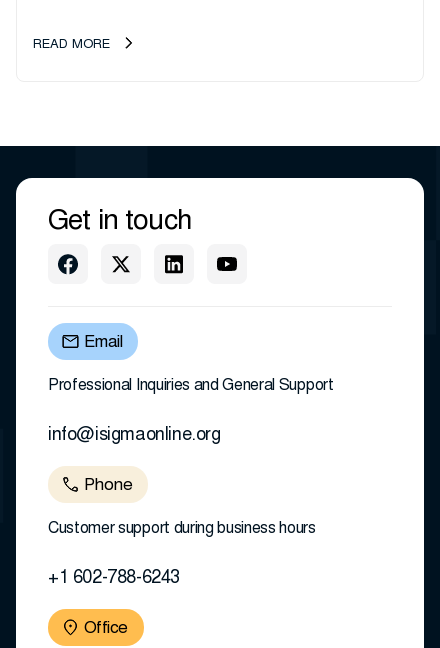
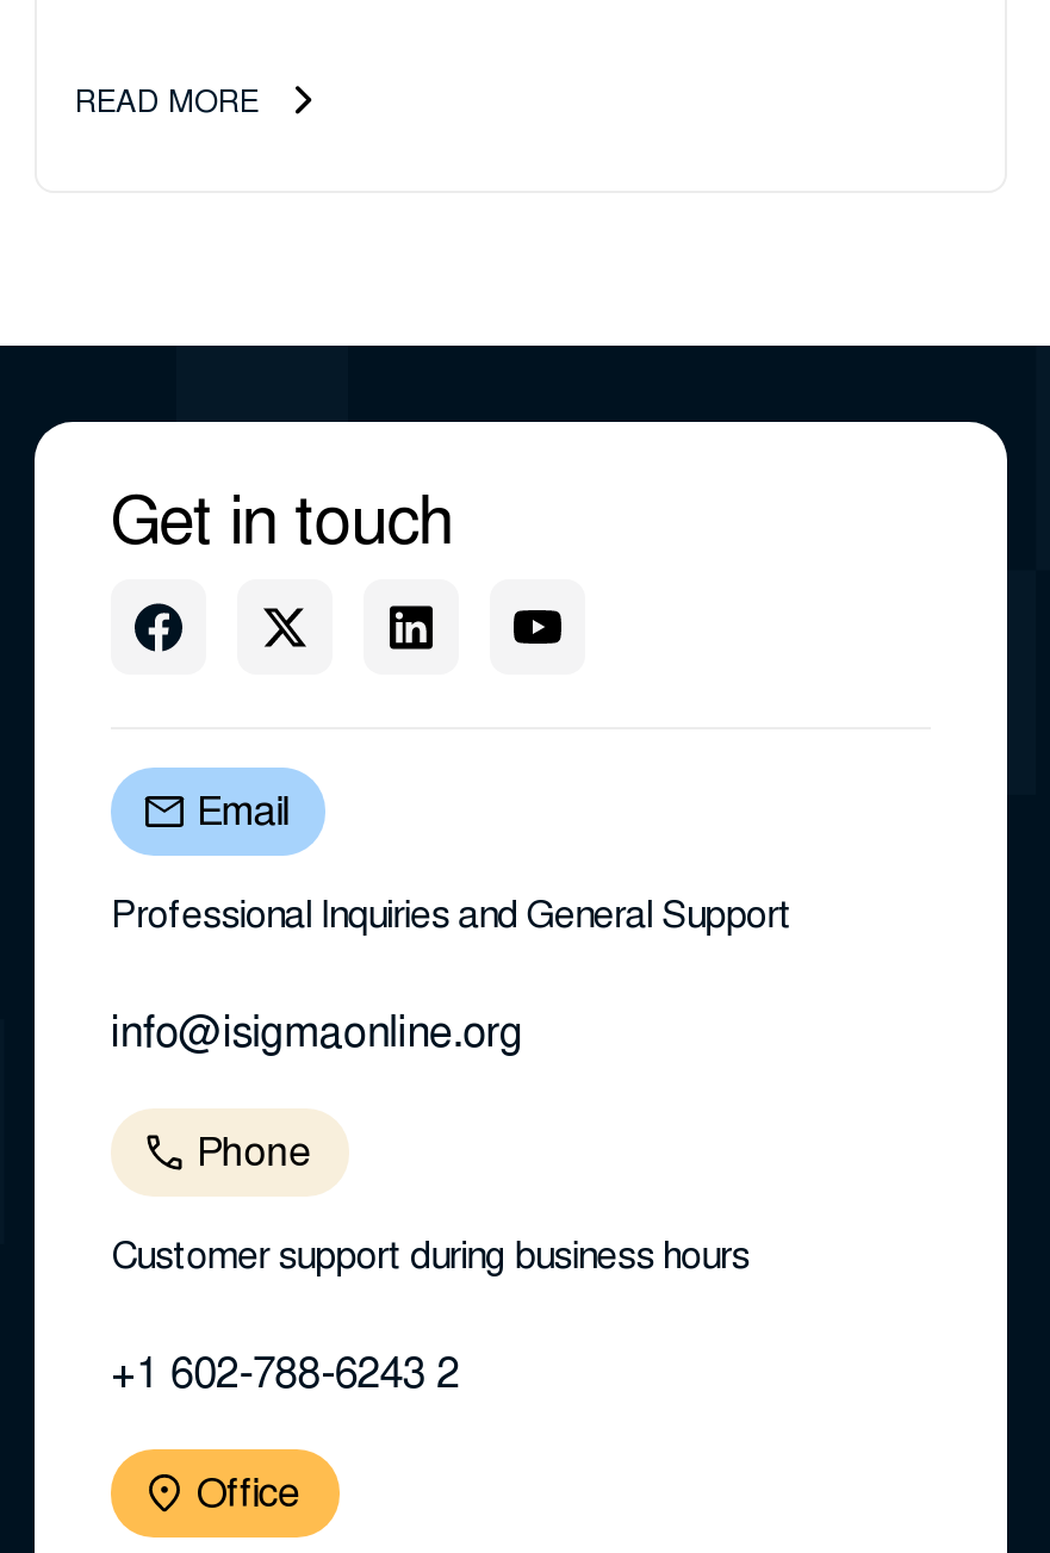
- +1 602-788-6243
+ +1 602-788-6243 2
